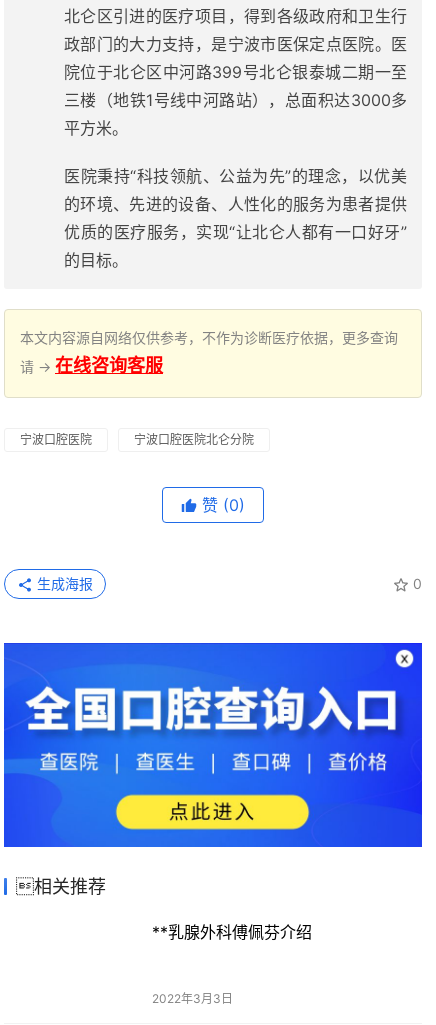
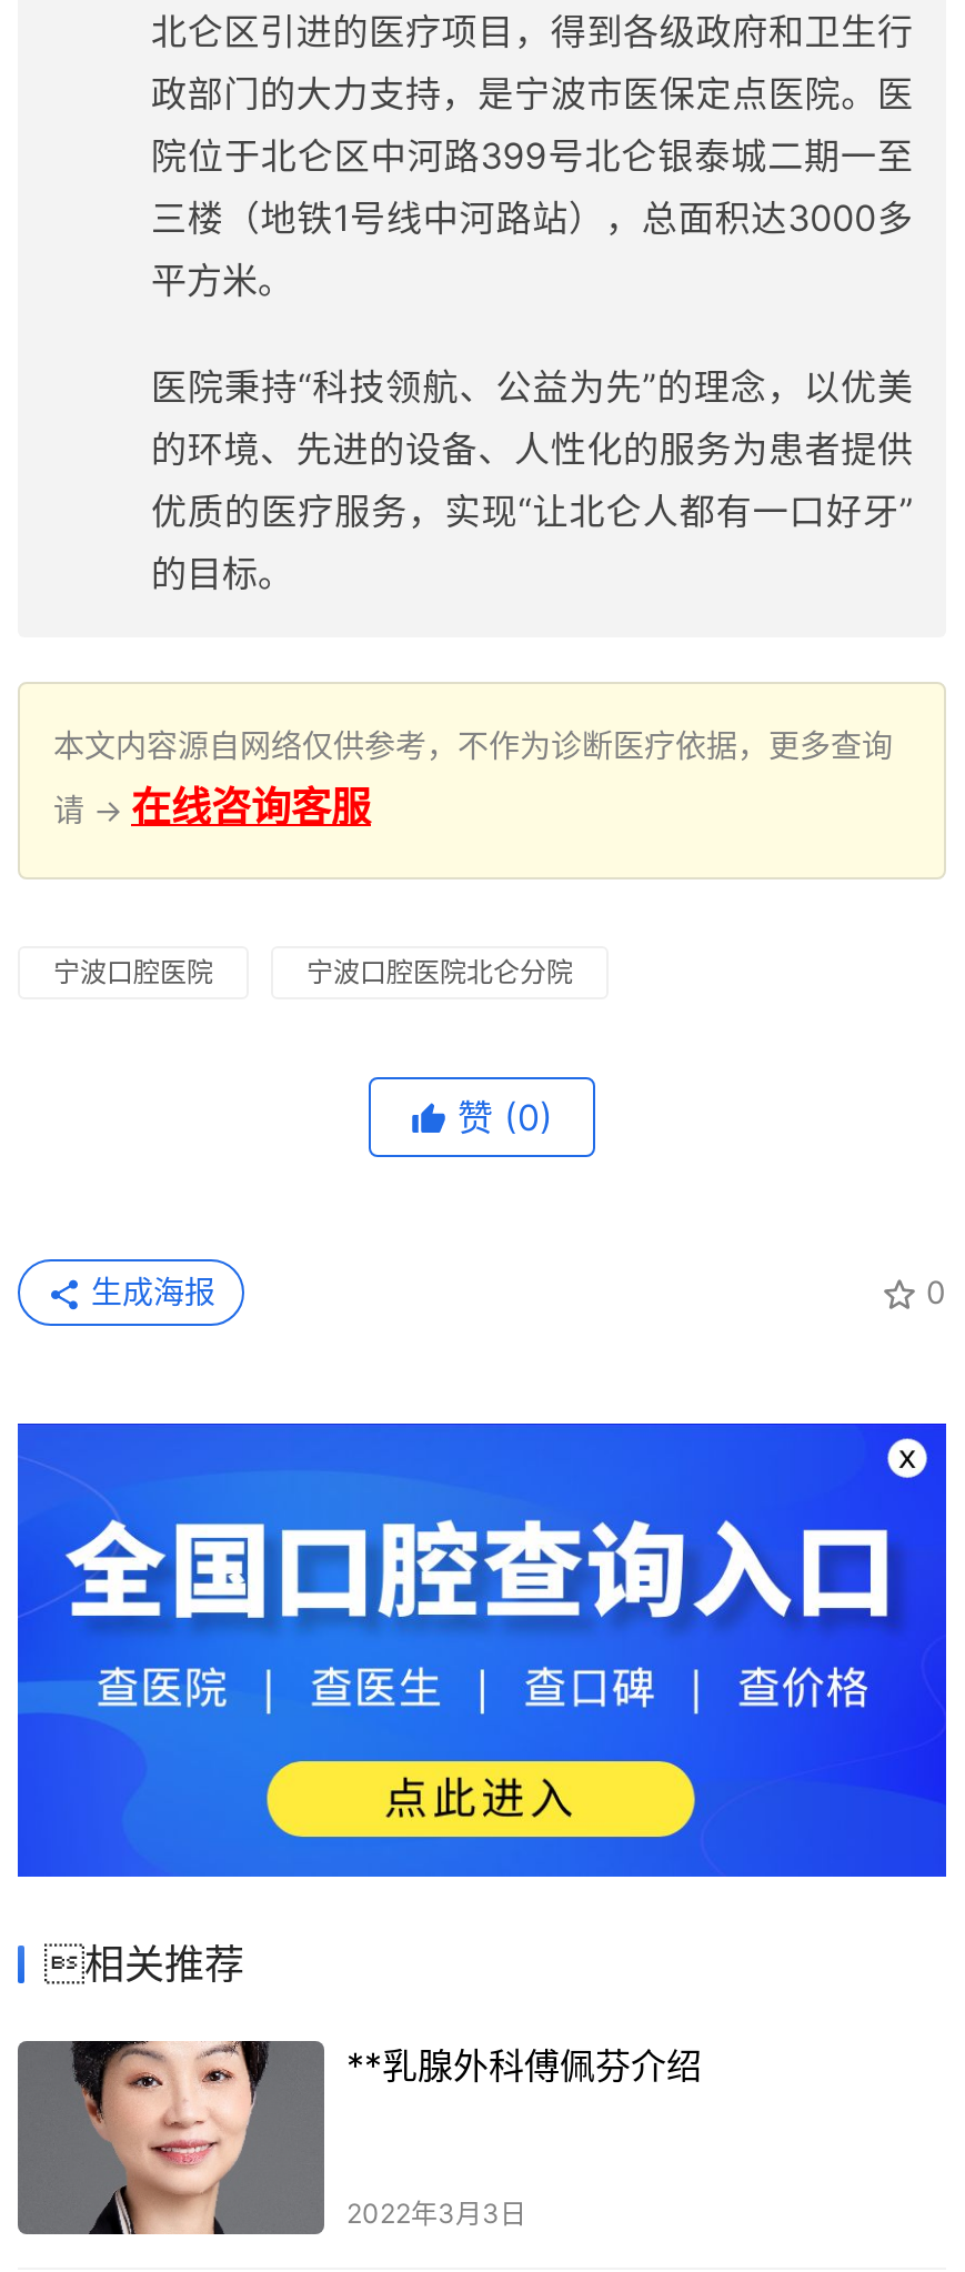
+ [image]
